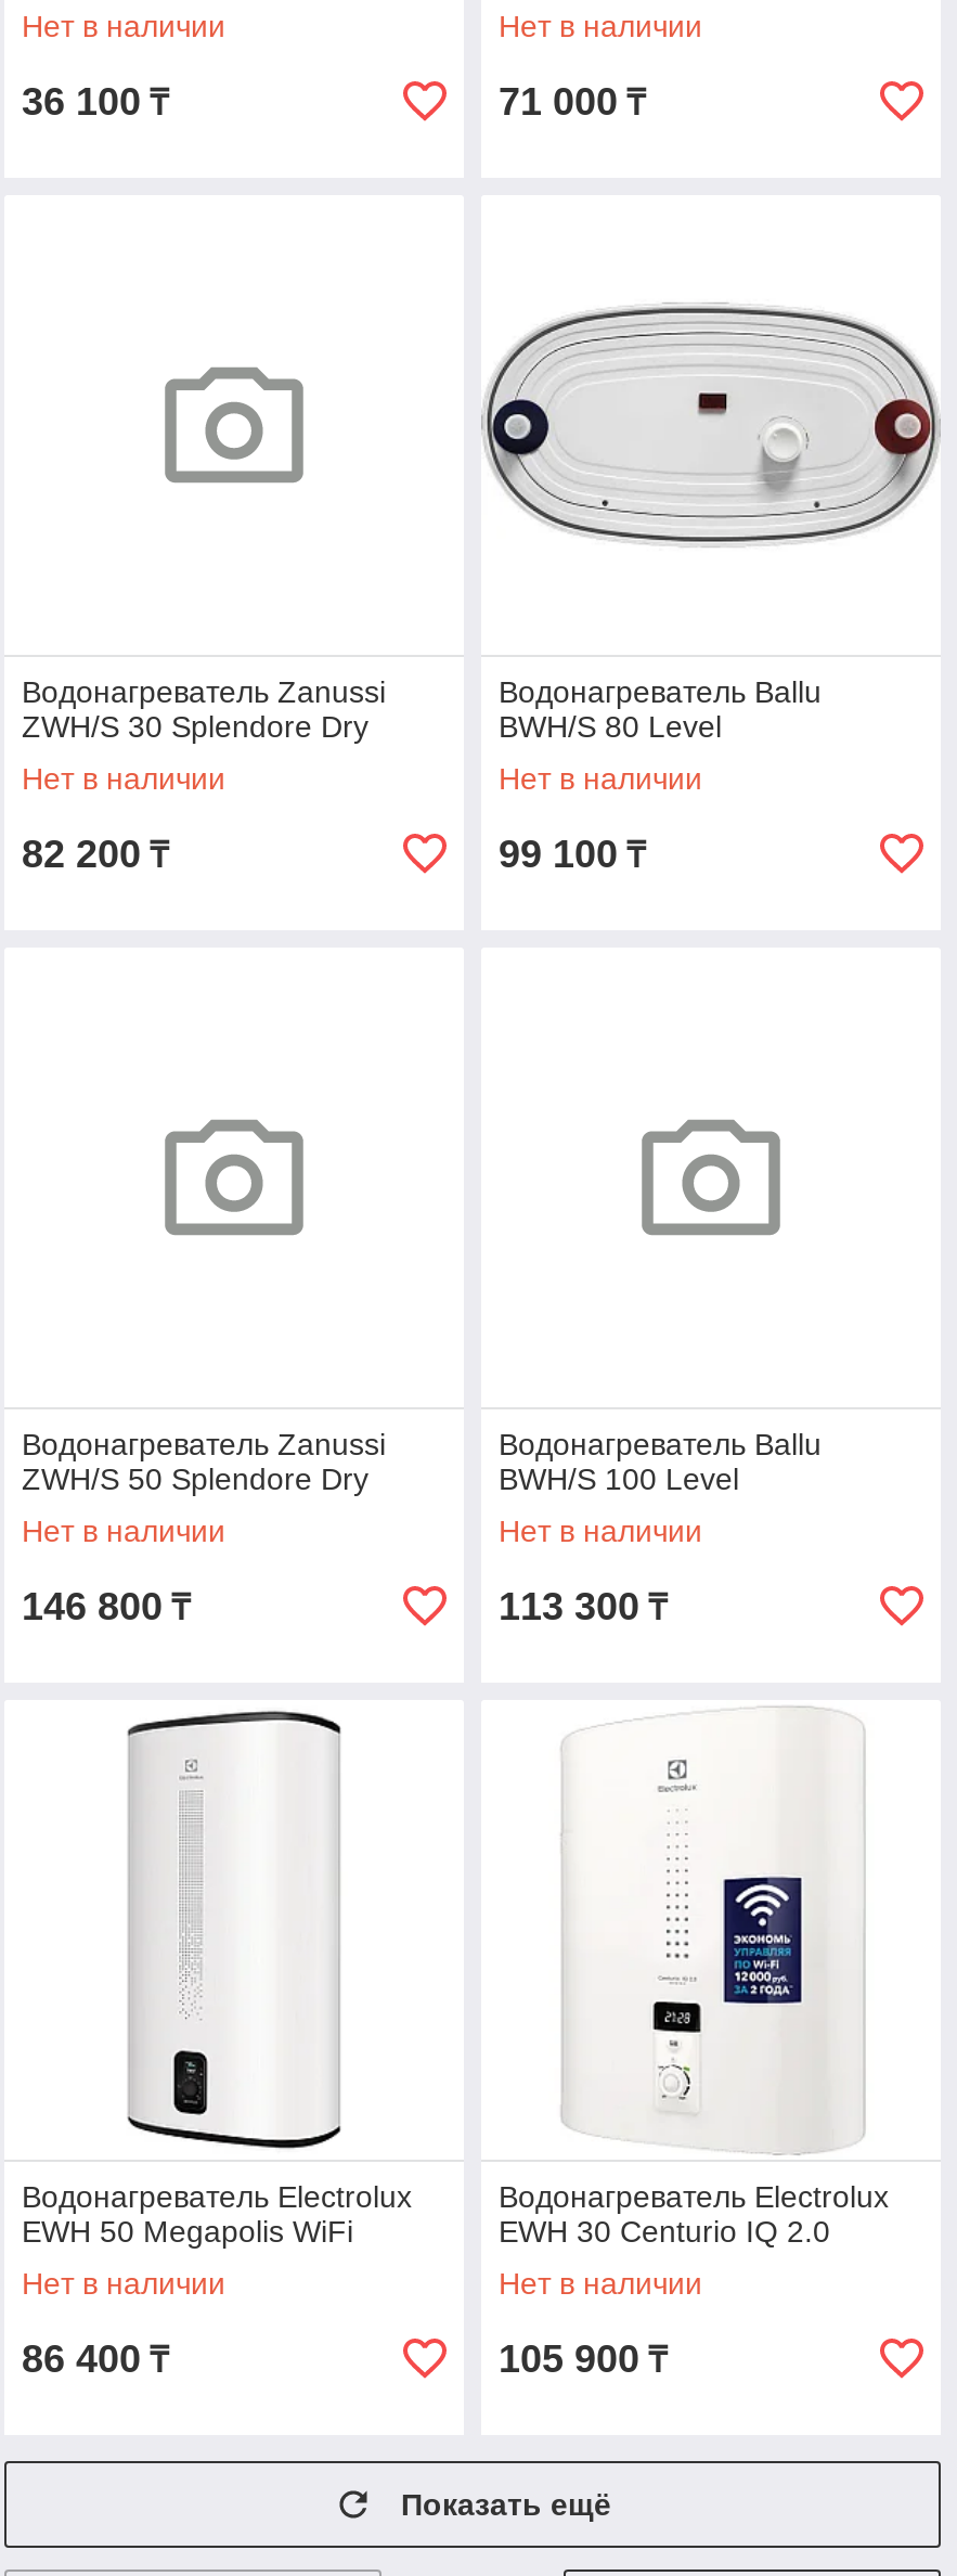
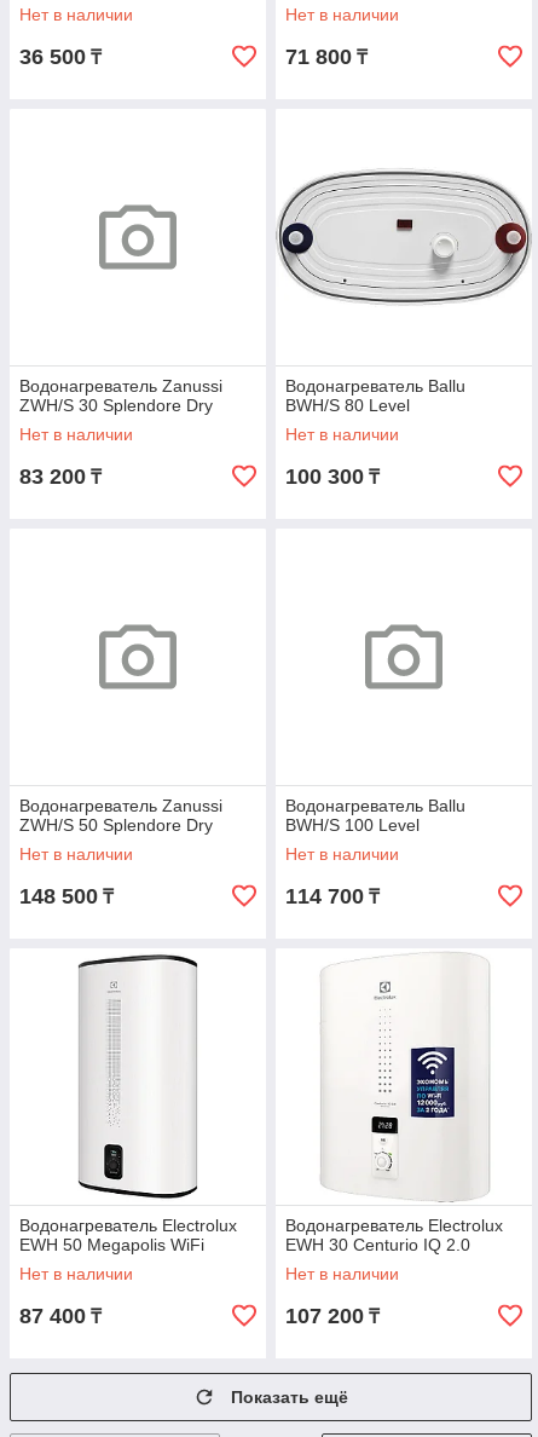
- 36 100 ₸
+ 36 500 ₸

- 71 000 ₸
+ 71 800 ₸

- 82 200 ₸
+ 83 200 ₸

- 99 100 ₸
+ 100 300 ₸

- 146 800 ₸
+ 148 500 ₸

- 113 300 ₸
+ 114 700 ₸

- 86 400 ₸
+ 87 400 ₸

- 105 900 ₸
+ 107 200 ₸
